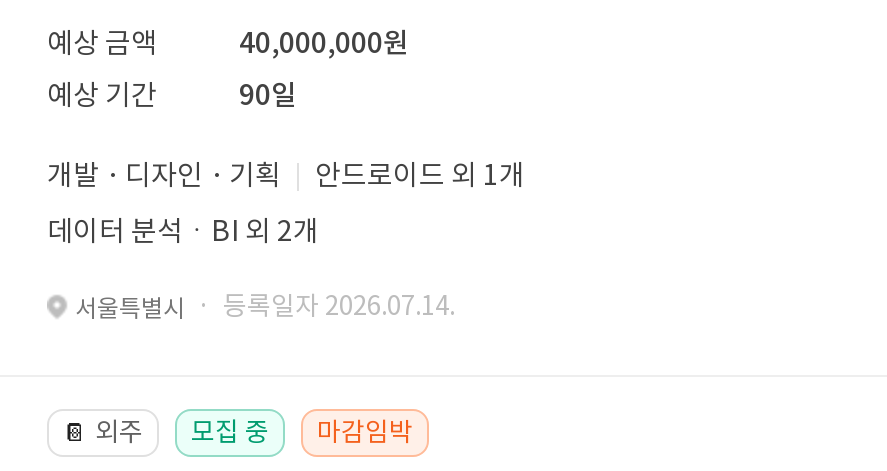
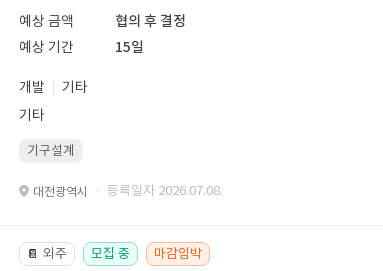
- 40,000,000원
+ 협의 후 결정

- 90일
- 개발 · 디자인 · 기획
- 안드로이드 외 1개
- 데이터 분석ㆍBI 외 2개
- 서울특별시 · 등록일자 2026.07.14.
+ 15일
+ 개발
+ 기타
+ 기타
+ 기구설계
+ 대전광역시 · 등록일자 2026.07.08.
